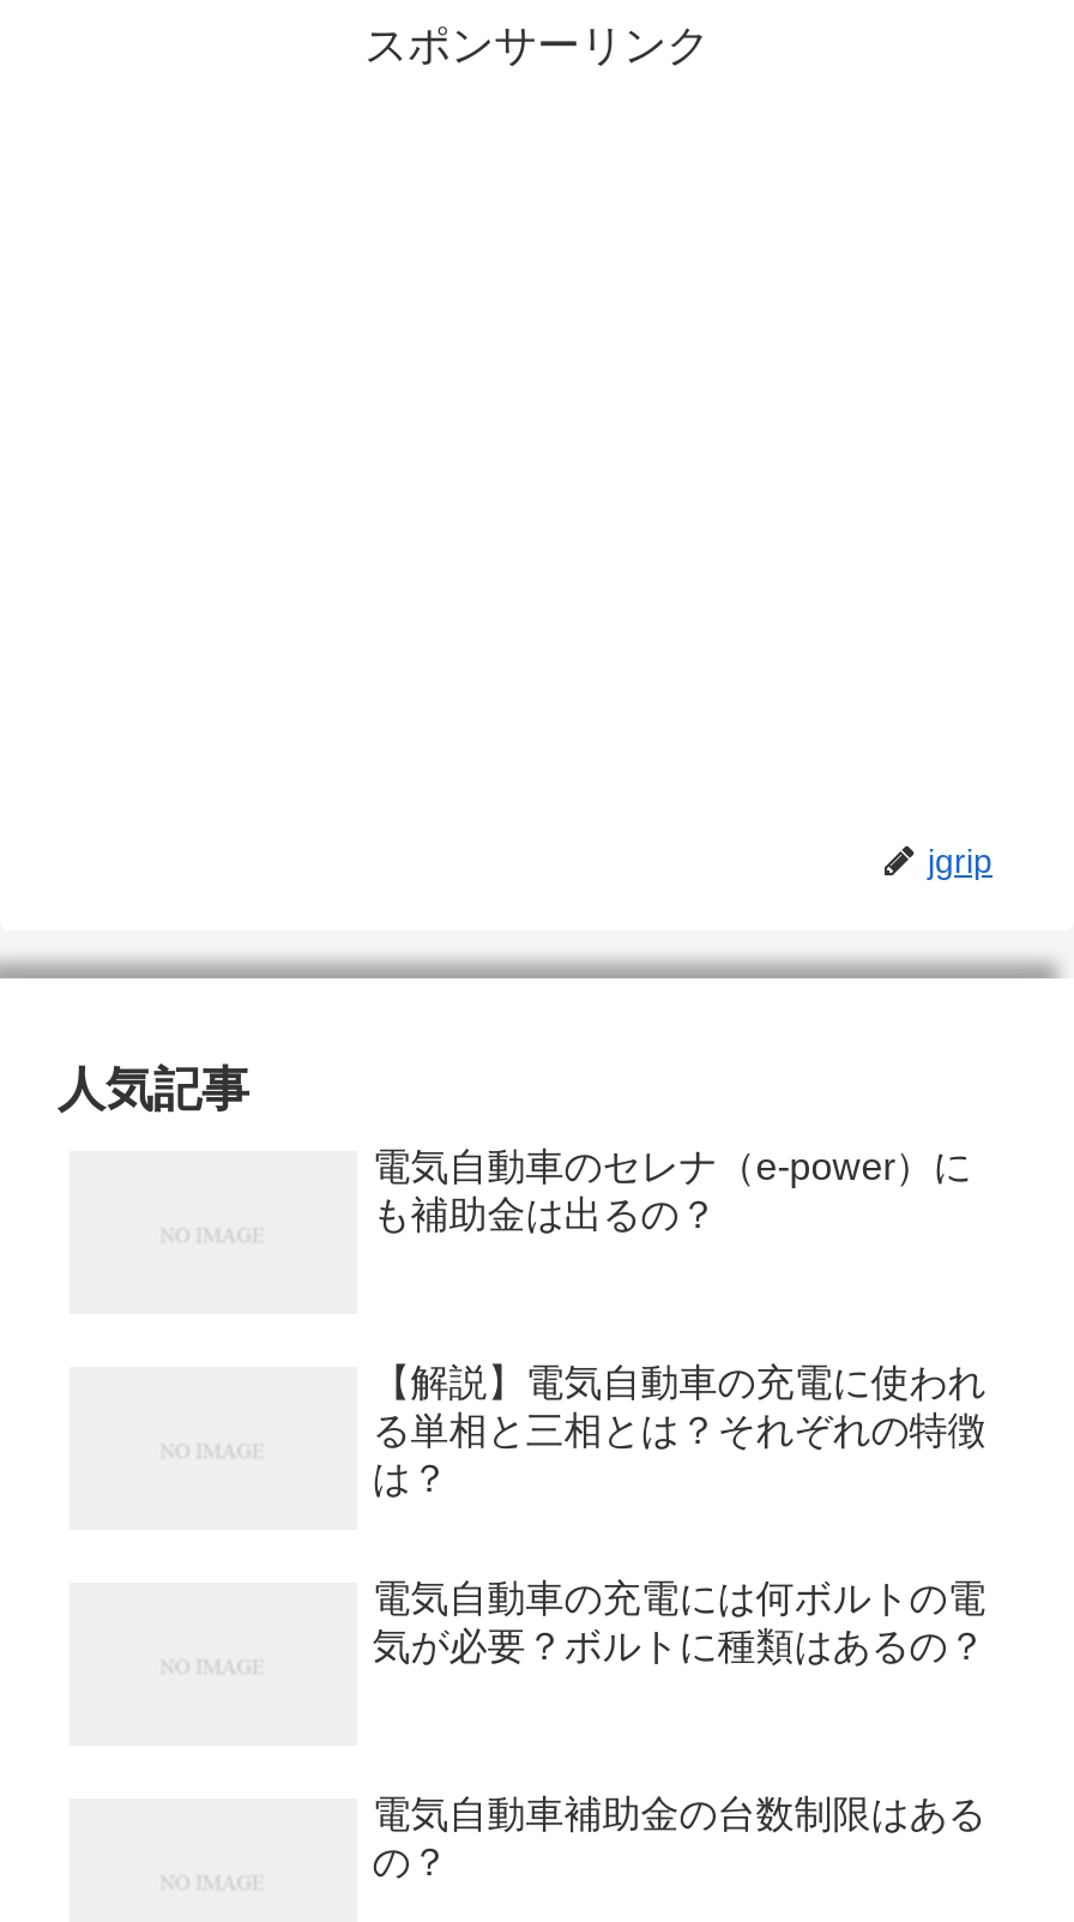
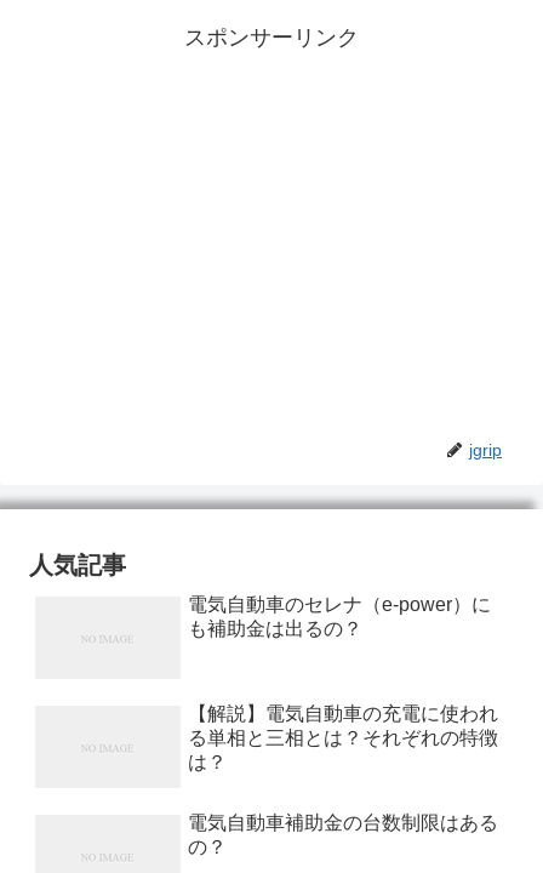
- 電気自動車の充電には何ボルトの電
- 気が必要？ボルトに種類はあるの？
